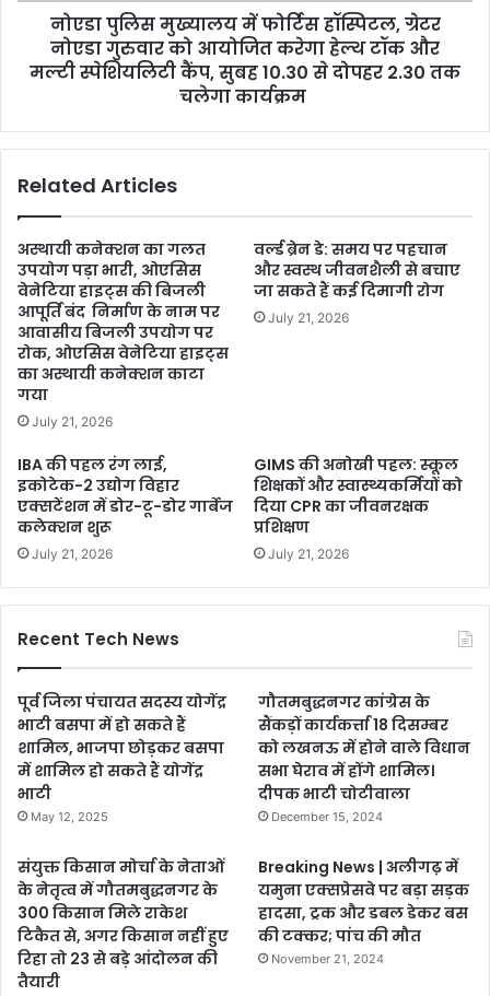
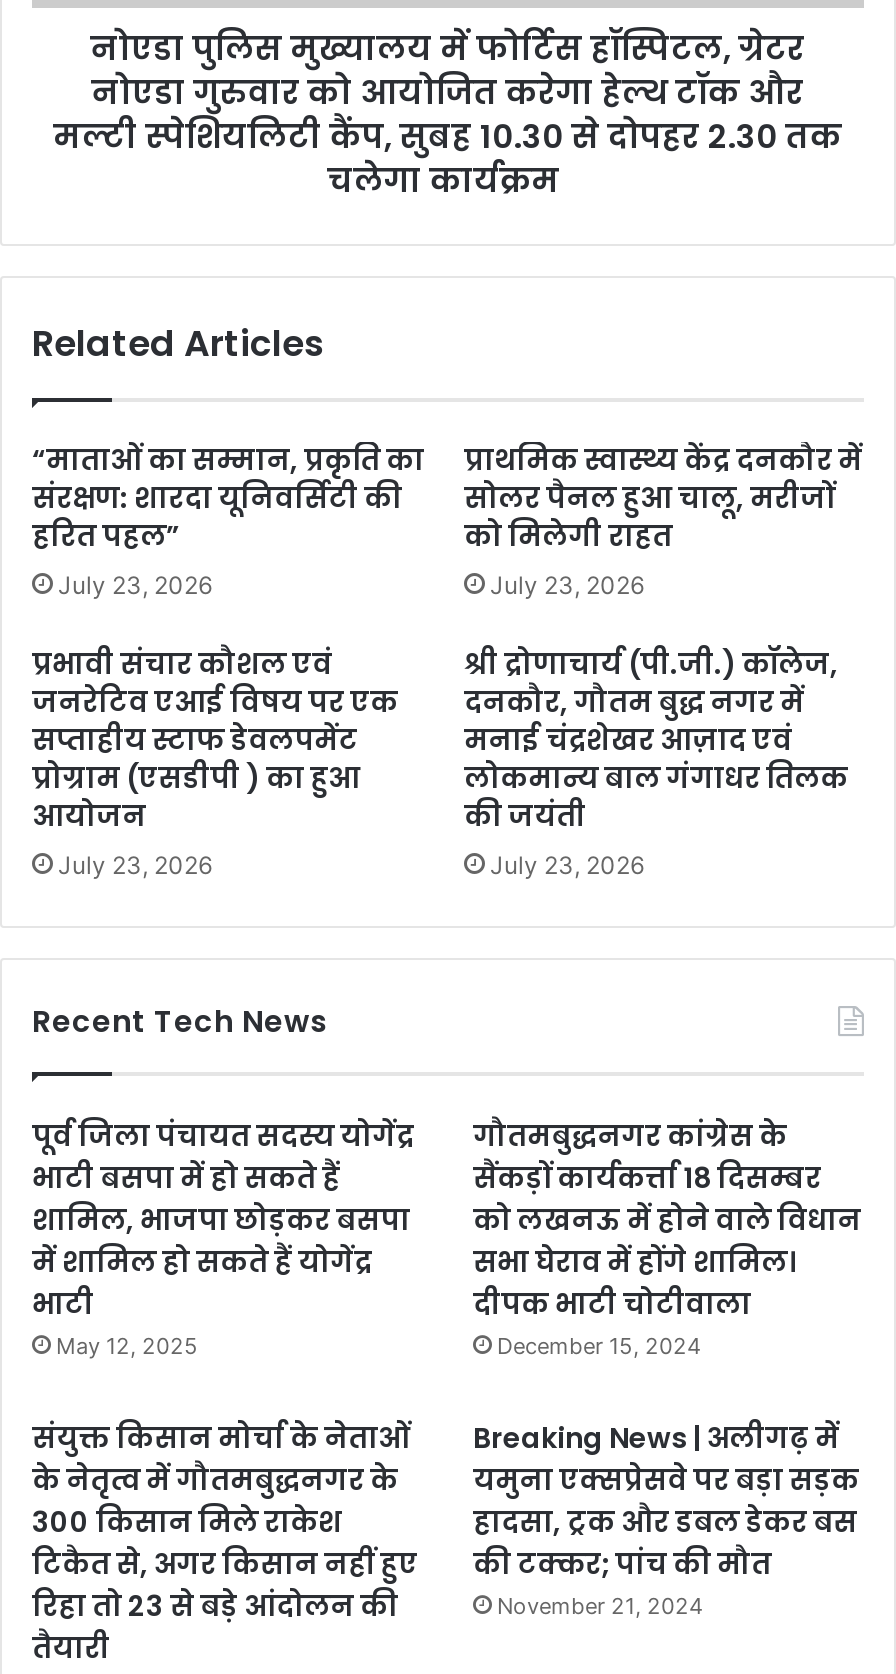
- अस्थायी कनेक्शन का गलत
- उपयोग पड़ा भारी, ओएसिस
- वेनेटिया हाइट्स की बिजली
- आपूर्ति बंद निर्माण के नाम पर
- आवासीय बिजली उपयोग पर
- रोक, ओएसिस वेनेटिया हाइट्स
- का अस्थायी कनेक्शन काटा
- गया
- July 21, 2026
+ “माताओं का सम्मान, प्रकृति का
+ संरक्षण: शारदा यूनिवर्सिटी की
+ हरित पहल”
+ July 23, 2026

- वर्ल्ड ब्रेन डे: समय पर पहचान
- और स्वस्थ जीवनशैली से बचाए
- जा सकते हैं कई दिमागी रोग
- July 21, 2026
+ प्राथमिक स्वास्थ्य केंद्र दनकौर में
+ सोलर पैनल हुआ चालू, मरीजों
+ को मिलेगी राहत
+ July 23, 2026

- IBA की पहल रंग लाई,
- इकोटेक-2 उद्योग विहार
- एक्सटेंशन में डोर-टू-डोर गार्बेज
- कलेक्शन शुरू
- July 21, 2026
+ प्रभावी संचार कौशल एवं
+ जनरेटिव एआई विषय पर एक
+ सप्ताहीय स्टाफ डेवलपमेंट
+ प्रोग्राम (एसडीपी ) का हुआ
+ आयोजन
+ July 23, 2026

- GIMS की अनोखी पहल: स्कूल
- शिक्षकों और स्वास्थ्यकर्मियों को
- दिया CPR का जीवनरक्षक
- प्रशिक्षण
- July 21, 2026
+ श्री द्रोणाचार्य (पी.जी.) कॉलेज,
+ दनकौर, गौतम बुद्ध नगर में
+ मनाई चंद्रशेखर आज़ाद एवं
+ लोकमान्य बाल गंगाधर तिलक
+ की जयंती
+ July 23, 2026
